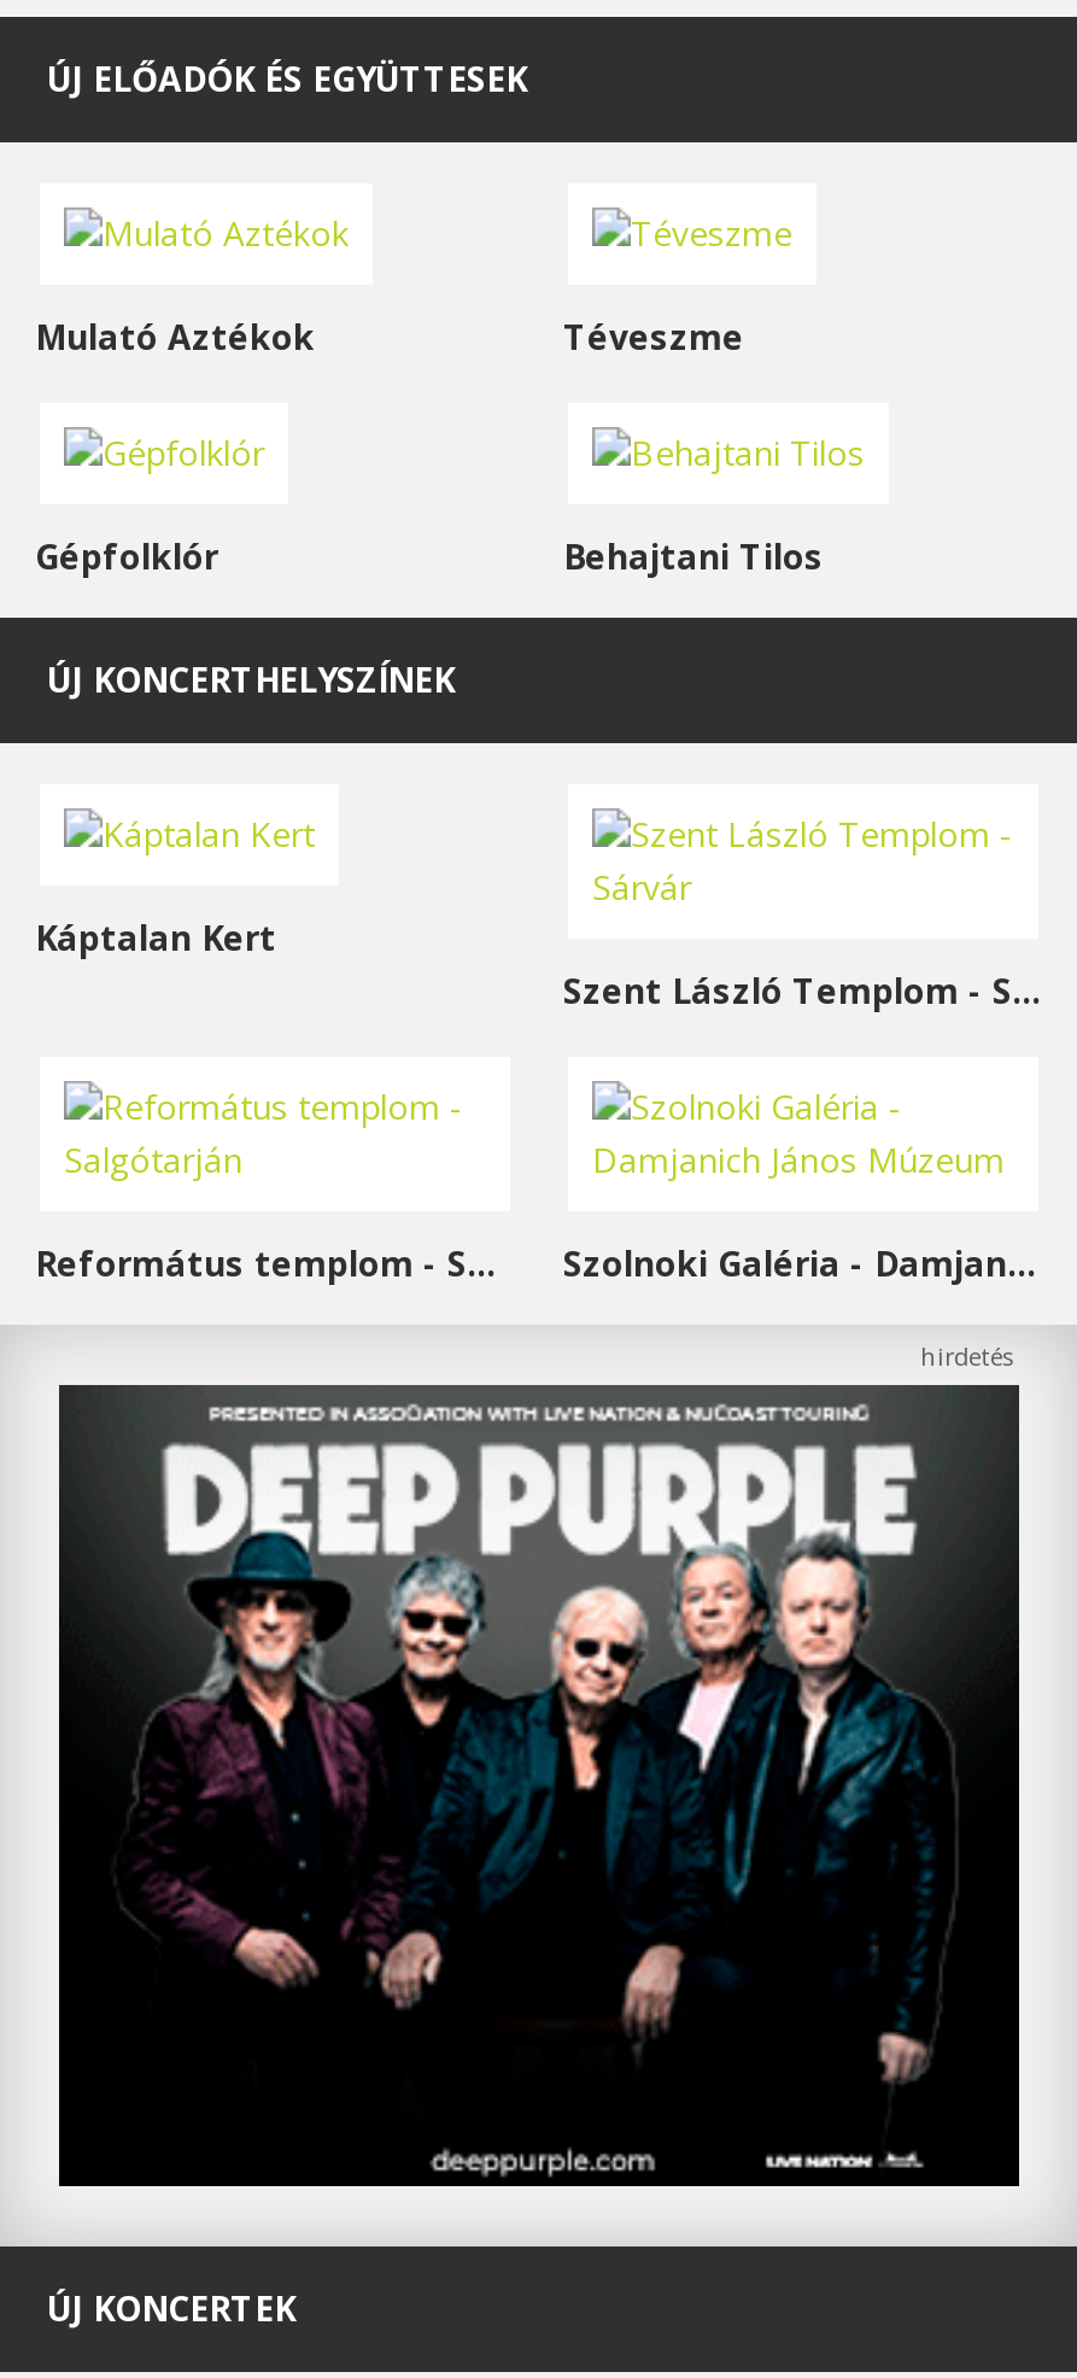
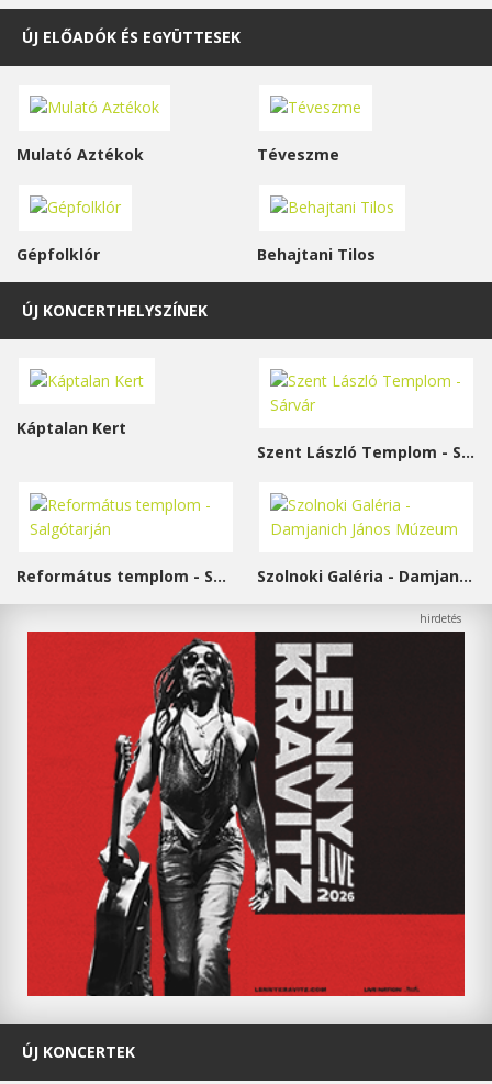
- [image]
+ [image]
